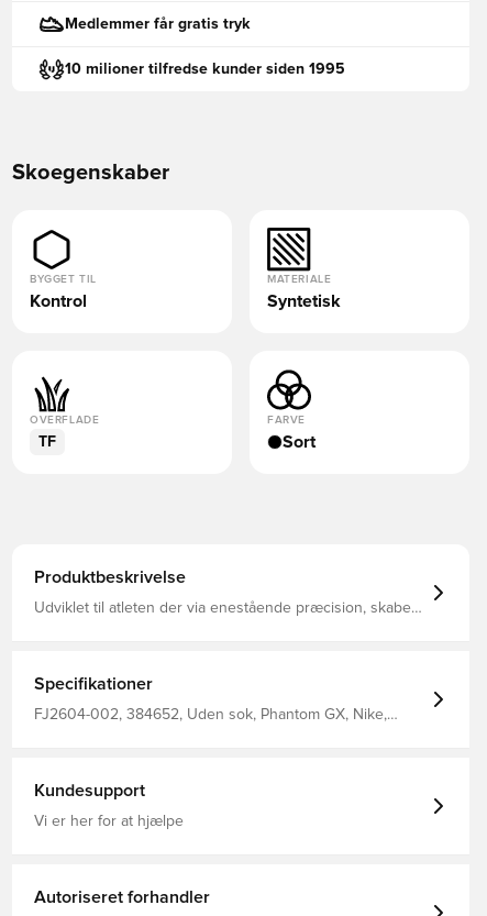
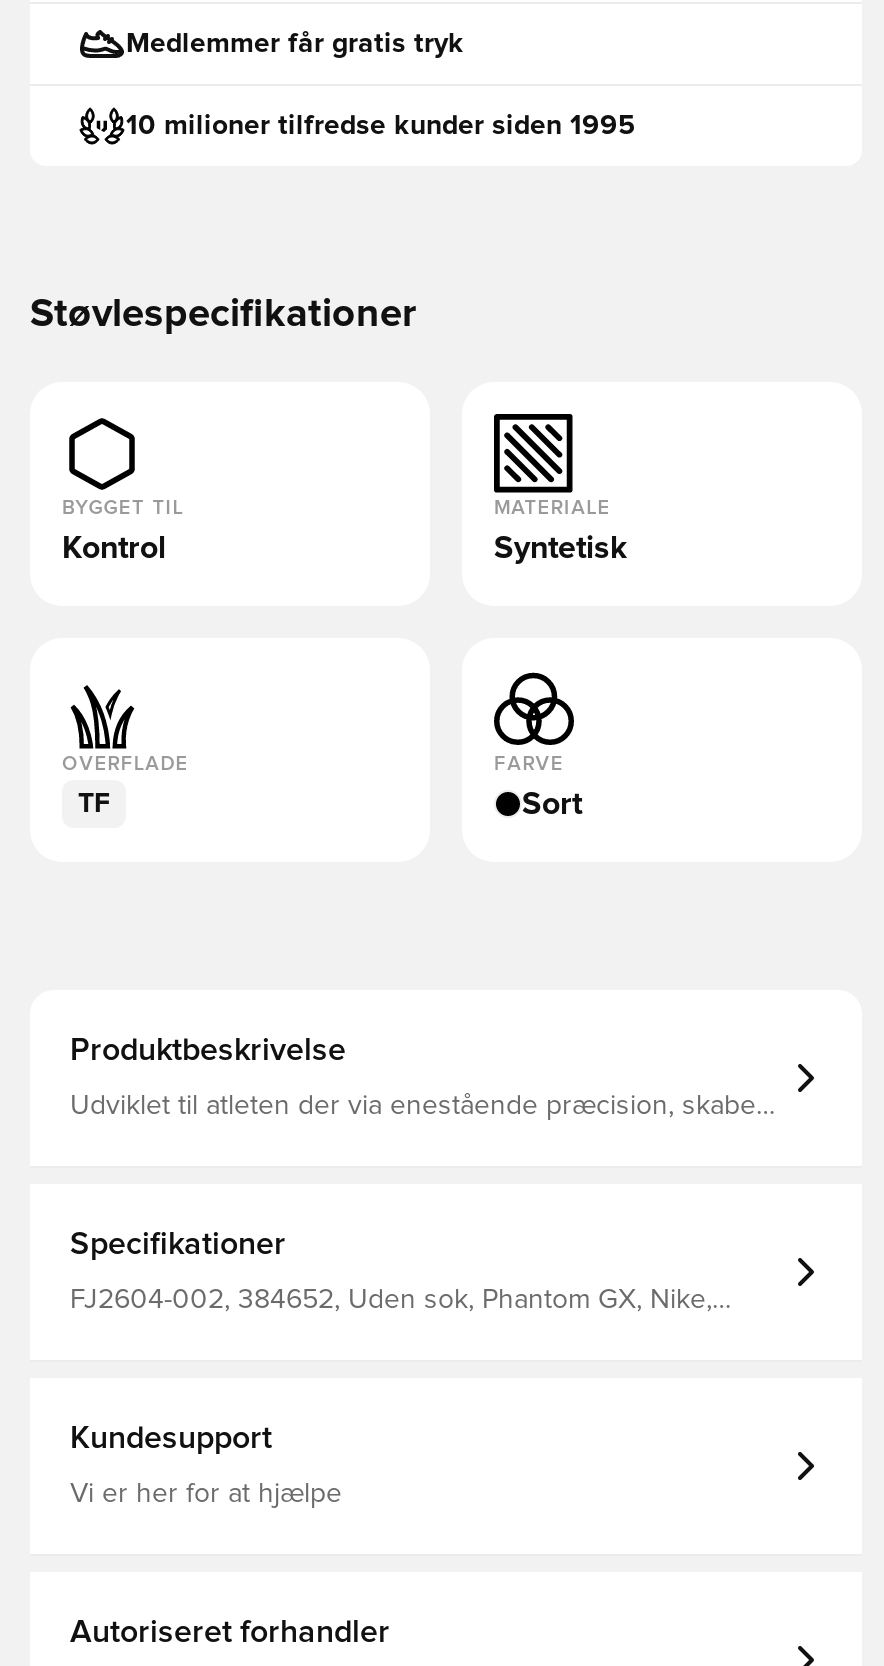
- Skoegenskaber
+ Støvlespecifikationer
